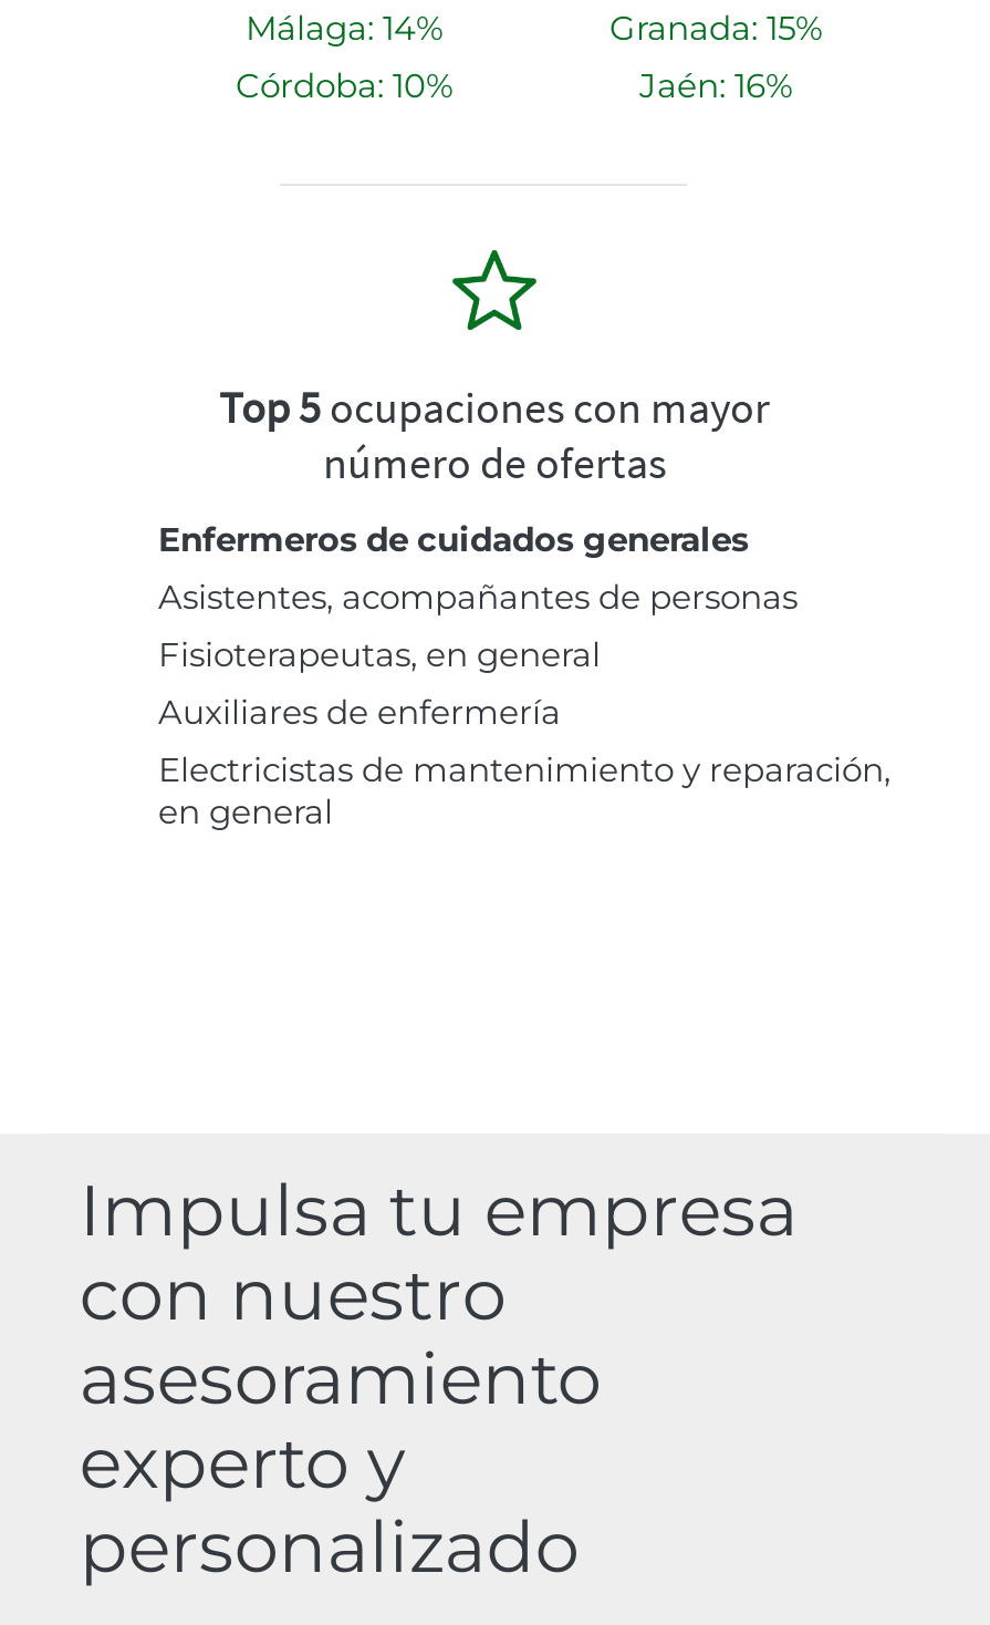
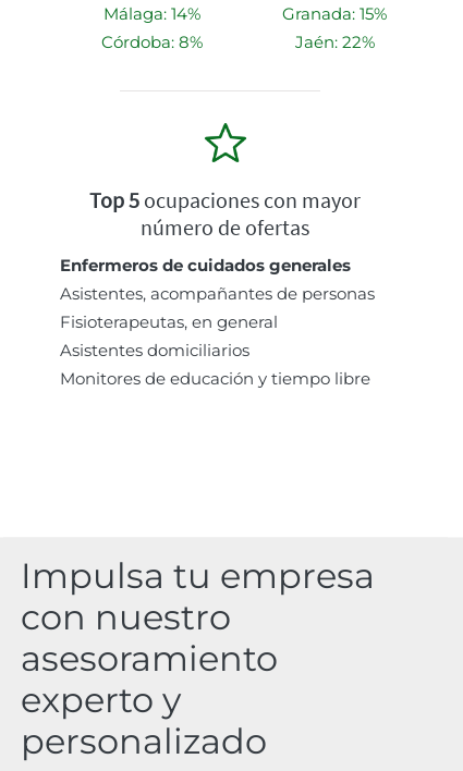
- Córdoba: 10%
+ Córdoba: 8%

- Jaén: 16%
+ Jaén: 22%

- Auxiliares de enfermería
- Electricistas de mantenimiento y reparación,
- en general
+ Asistentes domiciliarios
+ Monitores de educación y tiempo libre
